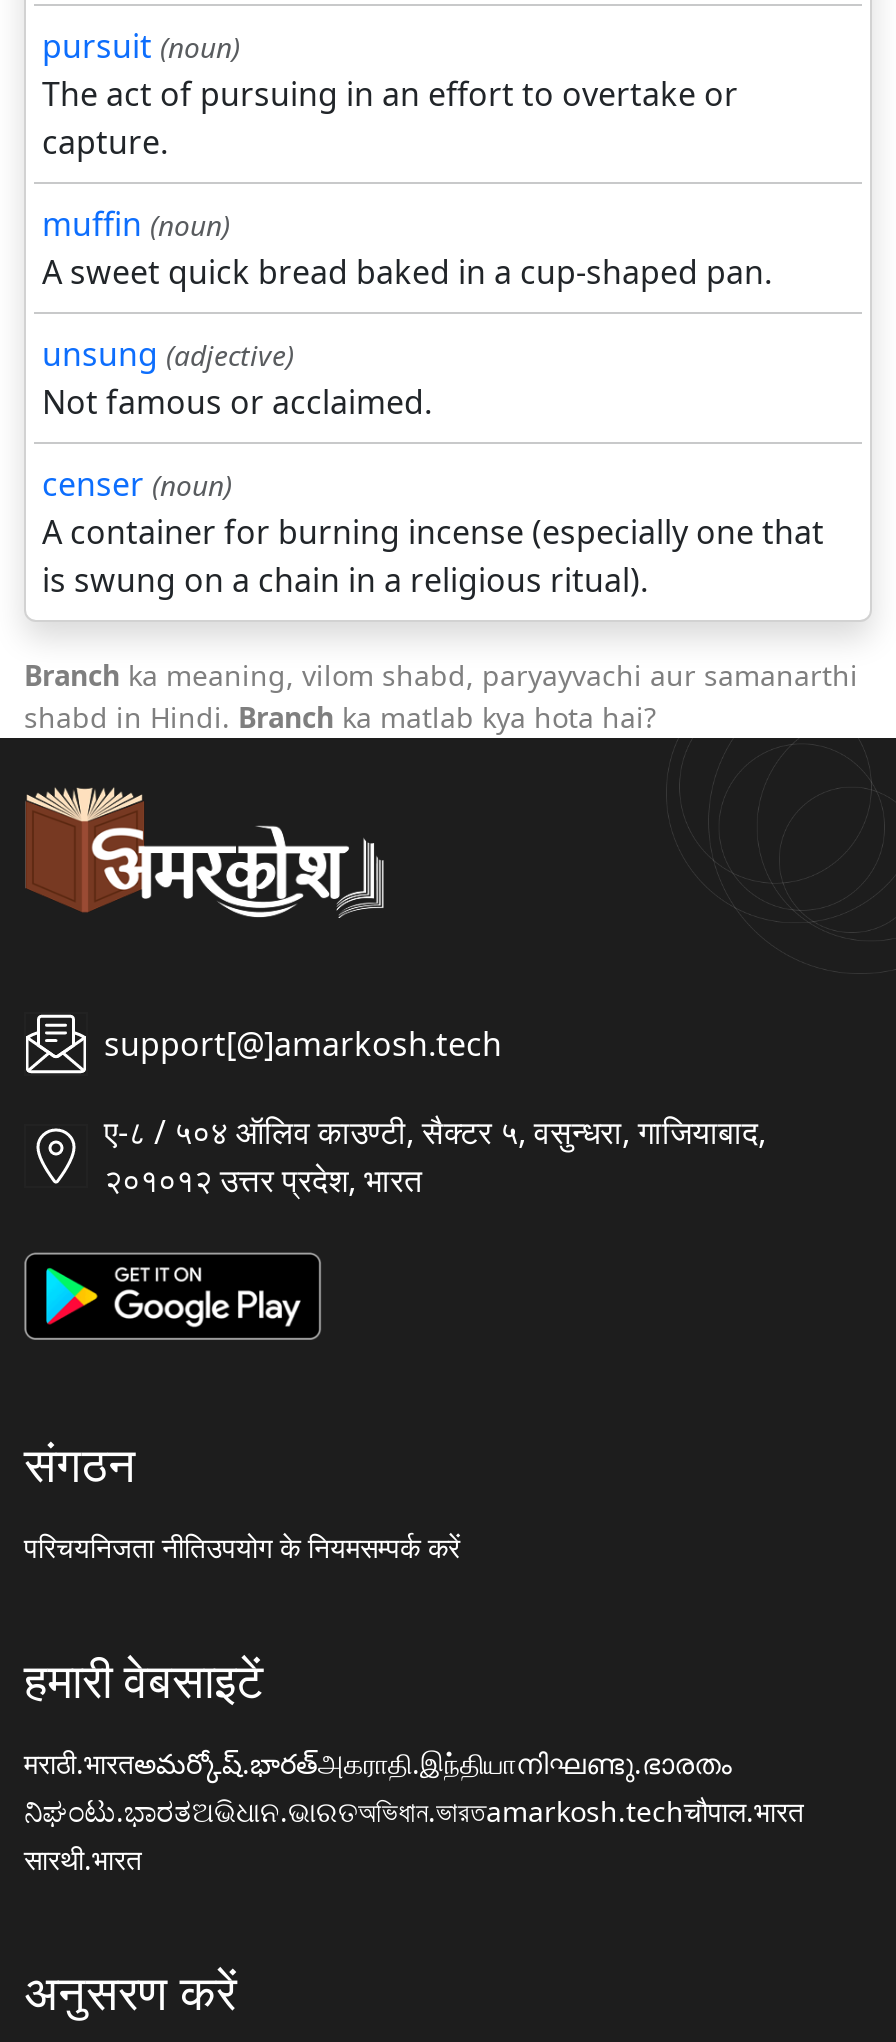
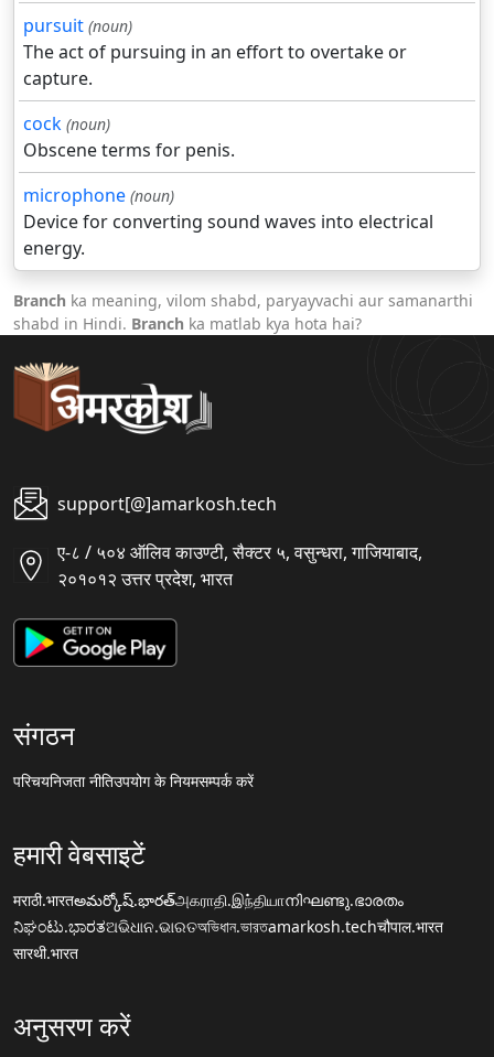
- muffin (noun)
- A sweet quick bread baked in a cup-shaped pan.
- unsung (adjective)
- Not famous or acclaimed.
- censer (noun)
- A container for burning incense (especially one that
- is swung on a chain in a religious ritual).
+ cock (noun)
+ Obscene terms for penis.
+ microphone (noun)
+ Device for converting sound waves into electrical
+ energy.
